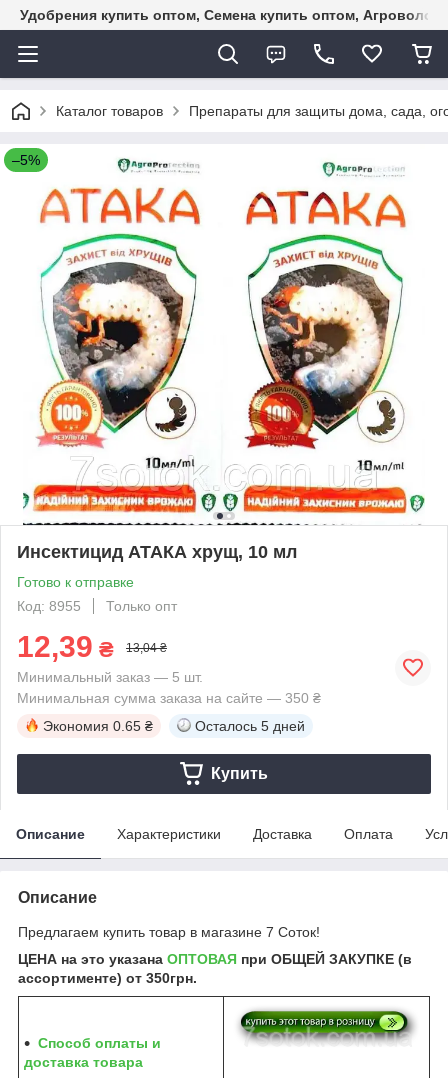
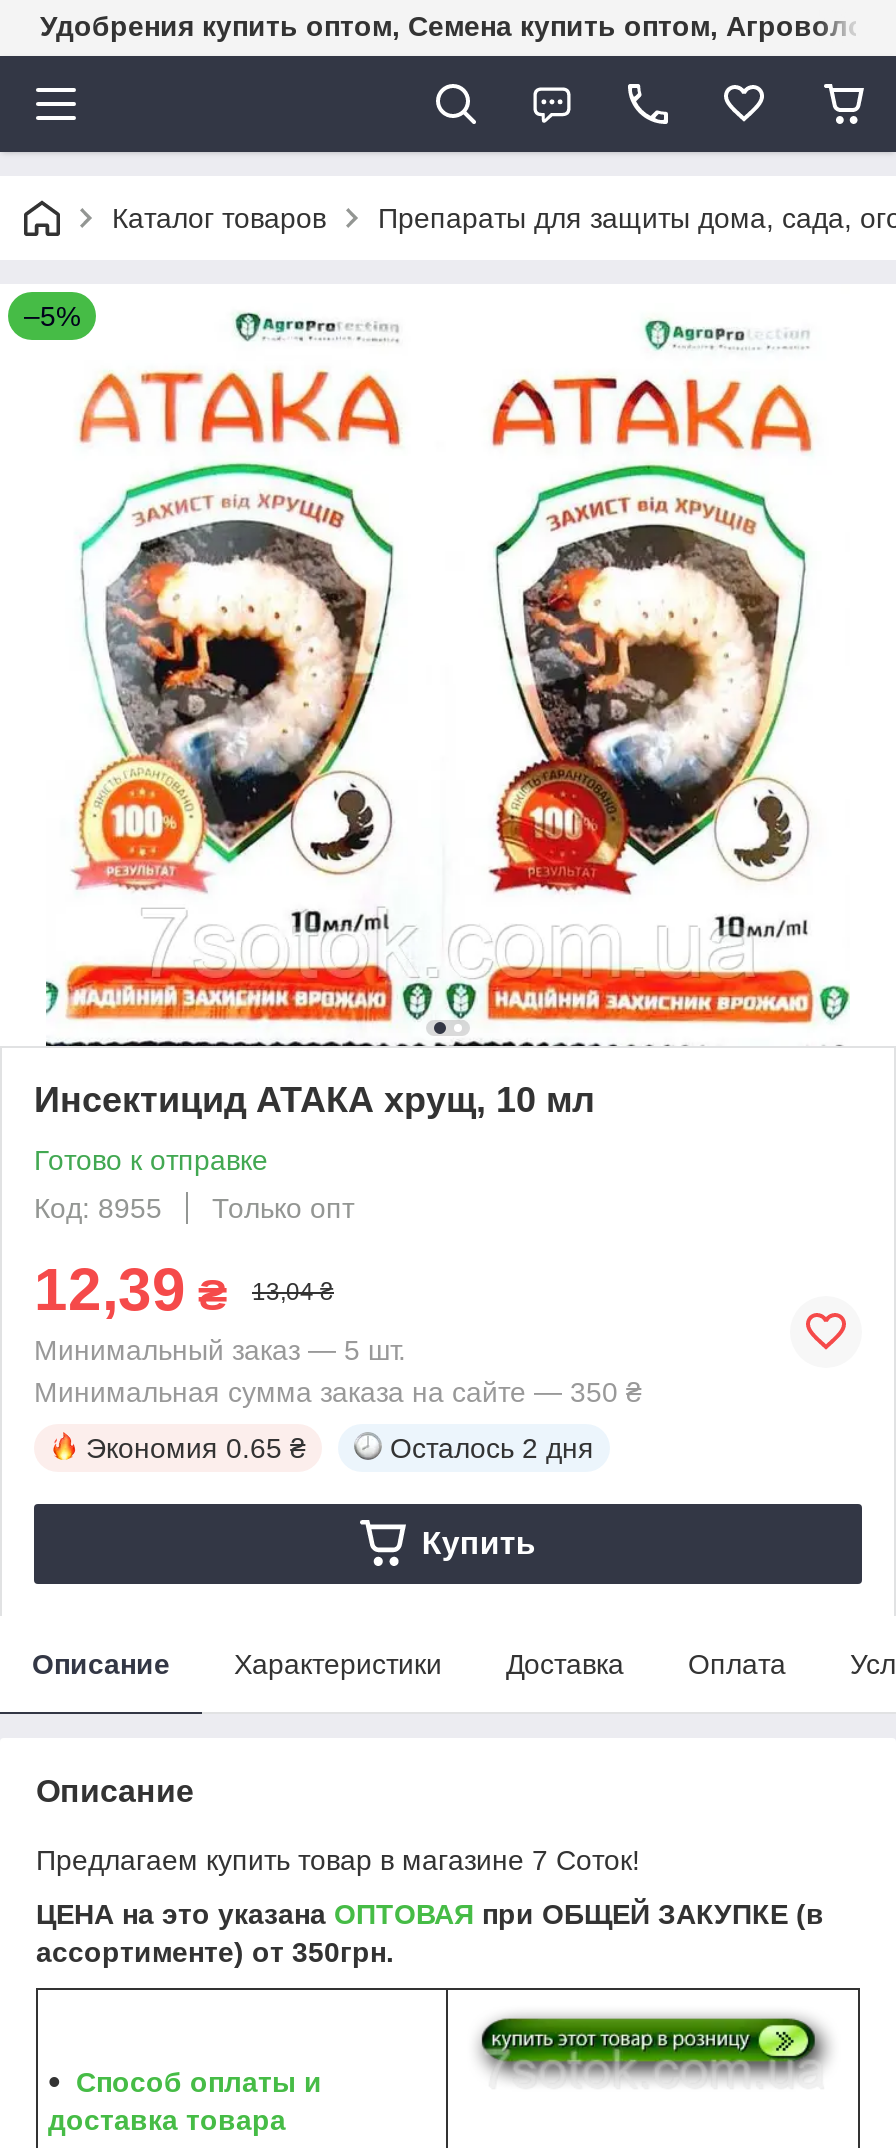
- Осталось 5 дней
+ Осталось 2 дня
